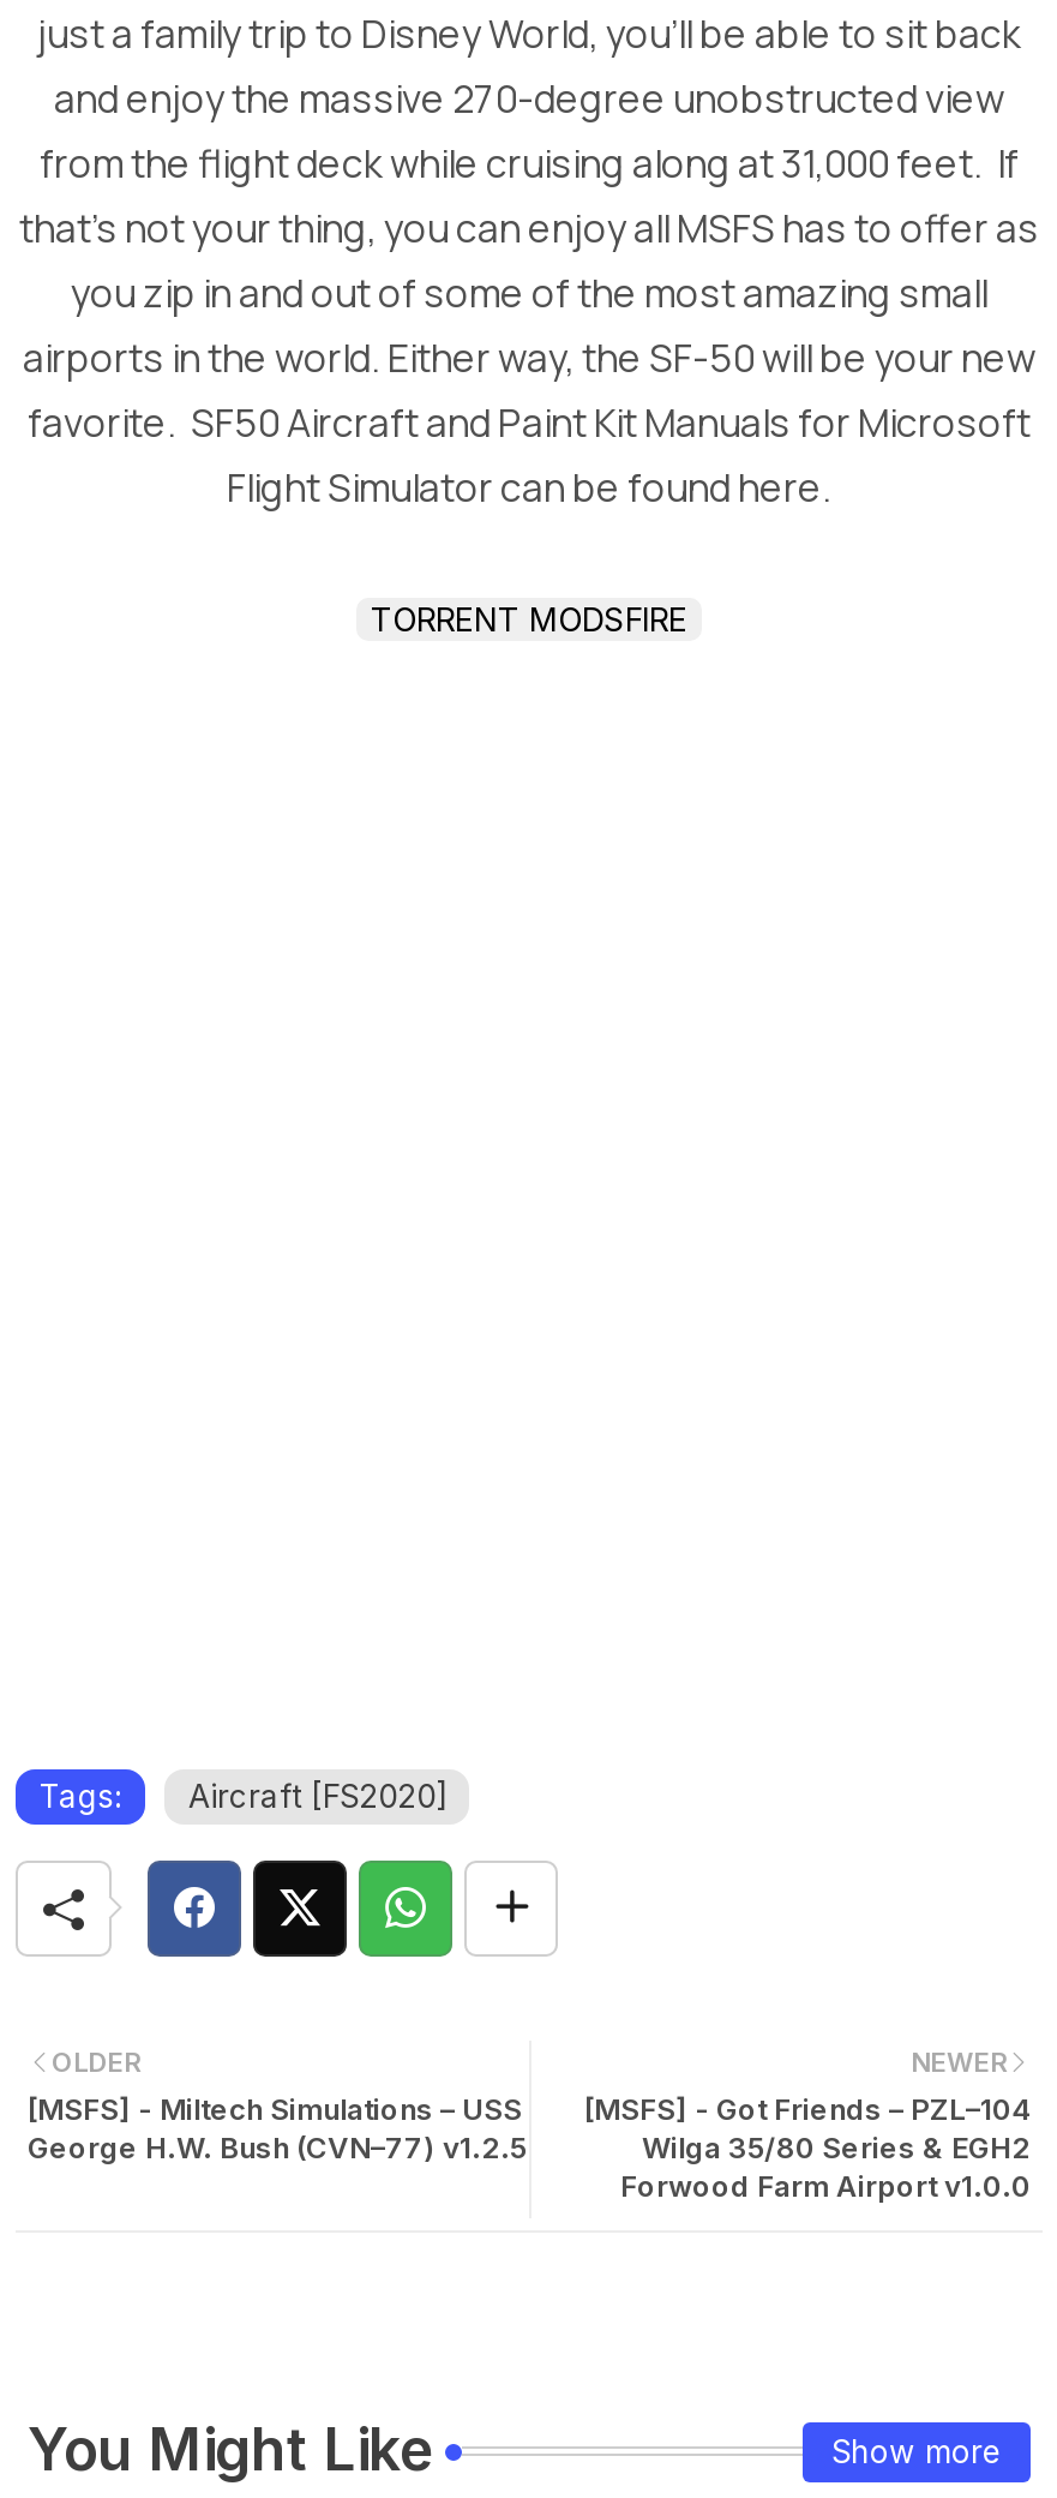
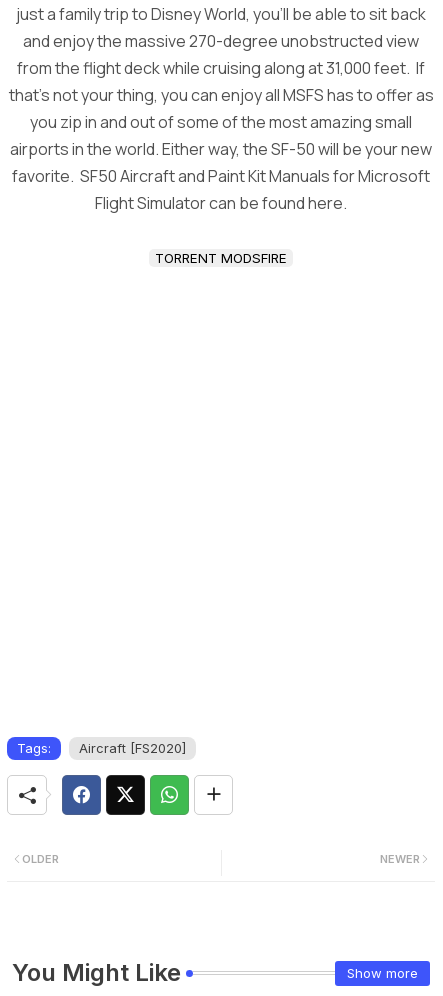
- [MSFS] - Miltech Simulations – USS
- George H.W. Bush (CVN–77) v1.2.5

- [MSFS] - Got Friends – PZL–104
- Wilga 35/80 Series & EGH2
- Forwood Farm Airport v1.0.0
